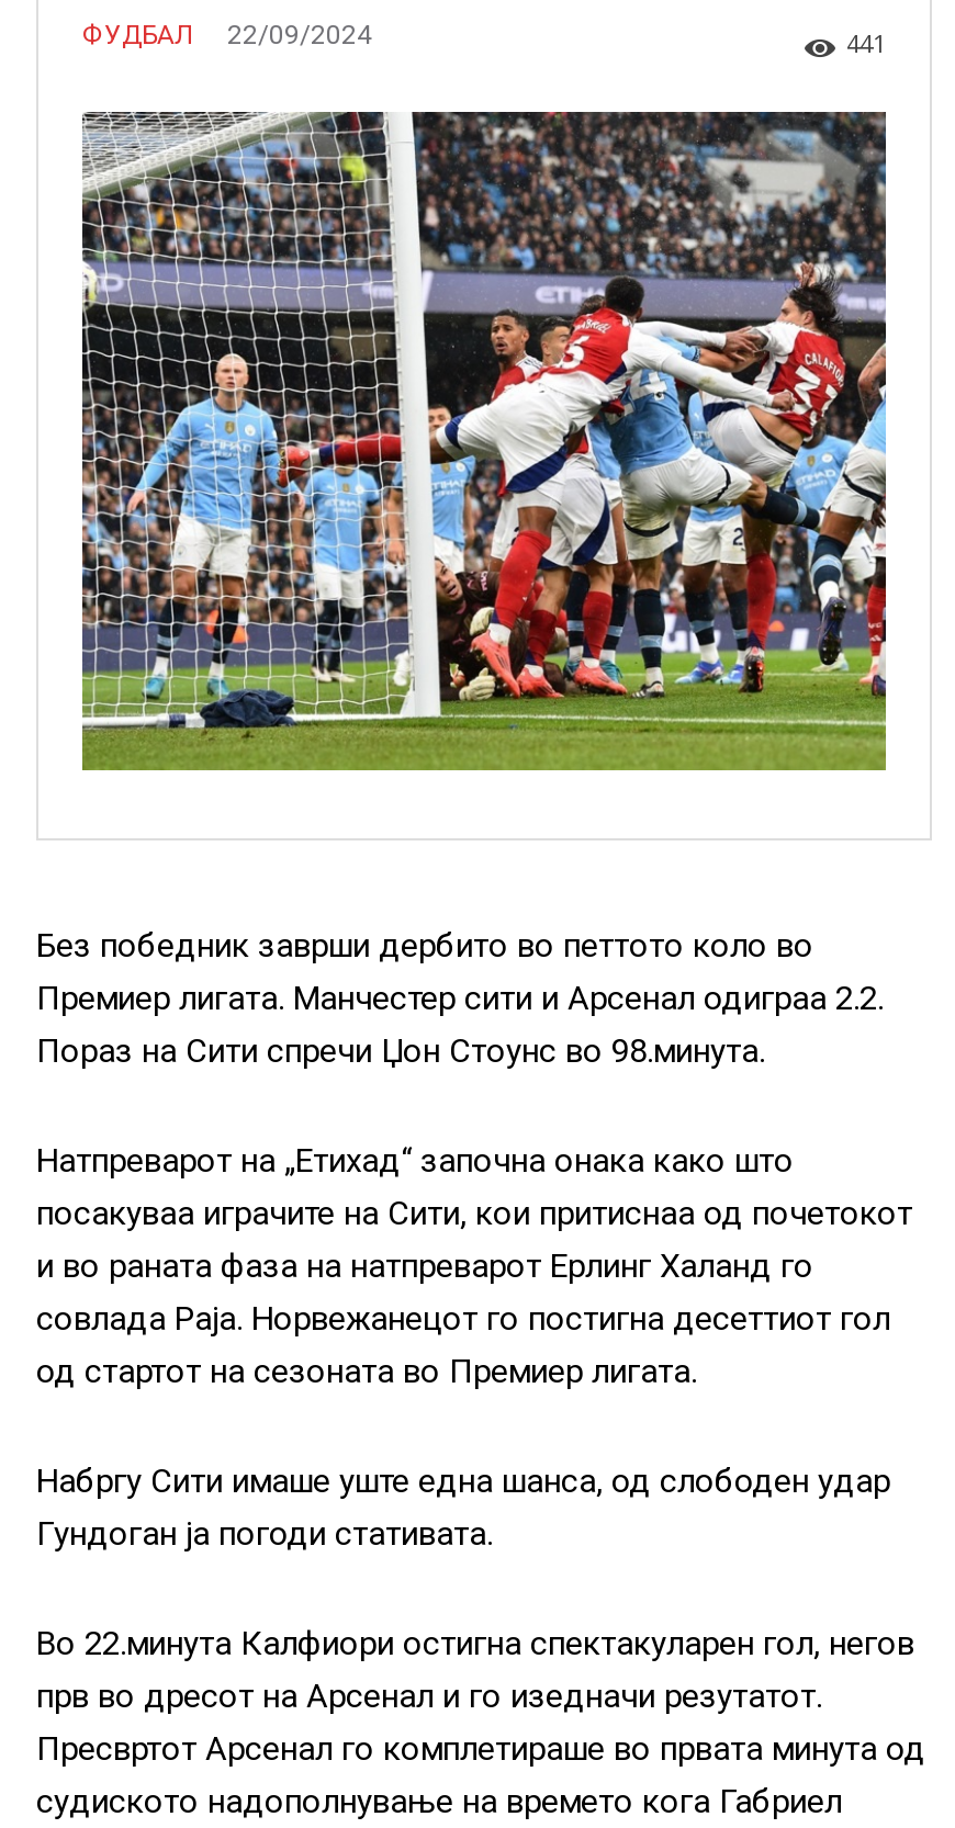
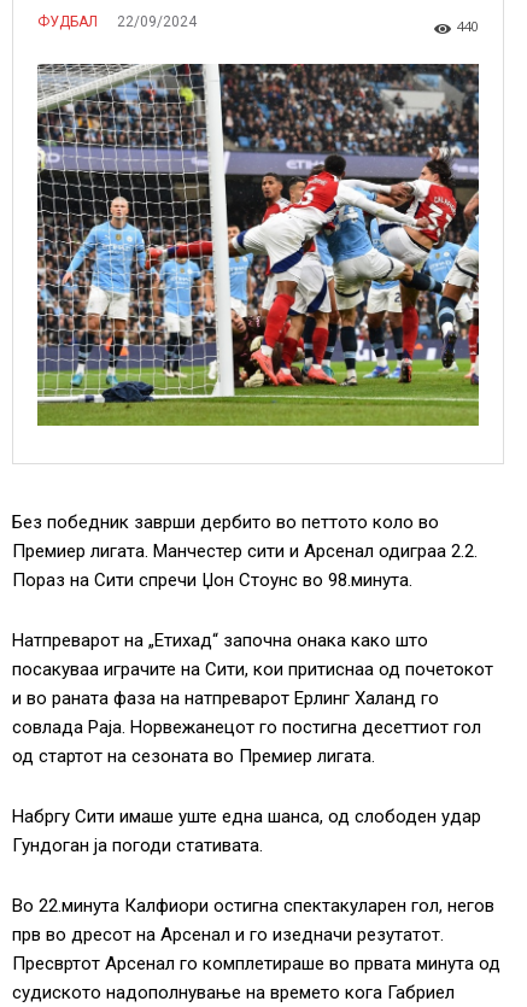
- 441
+ 440
